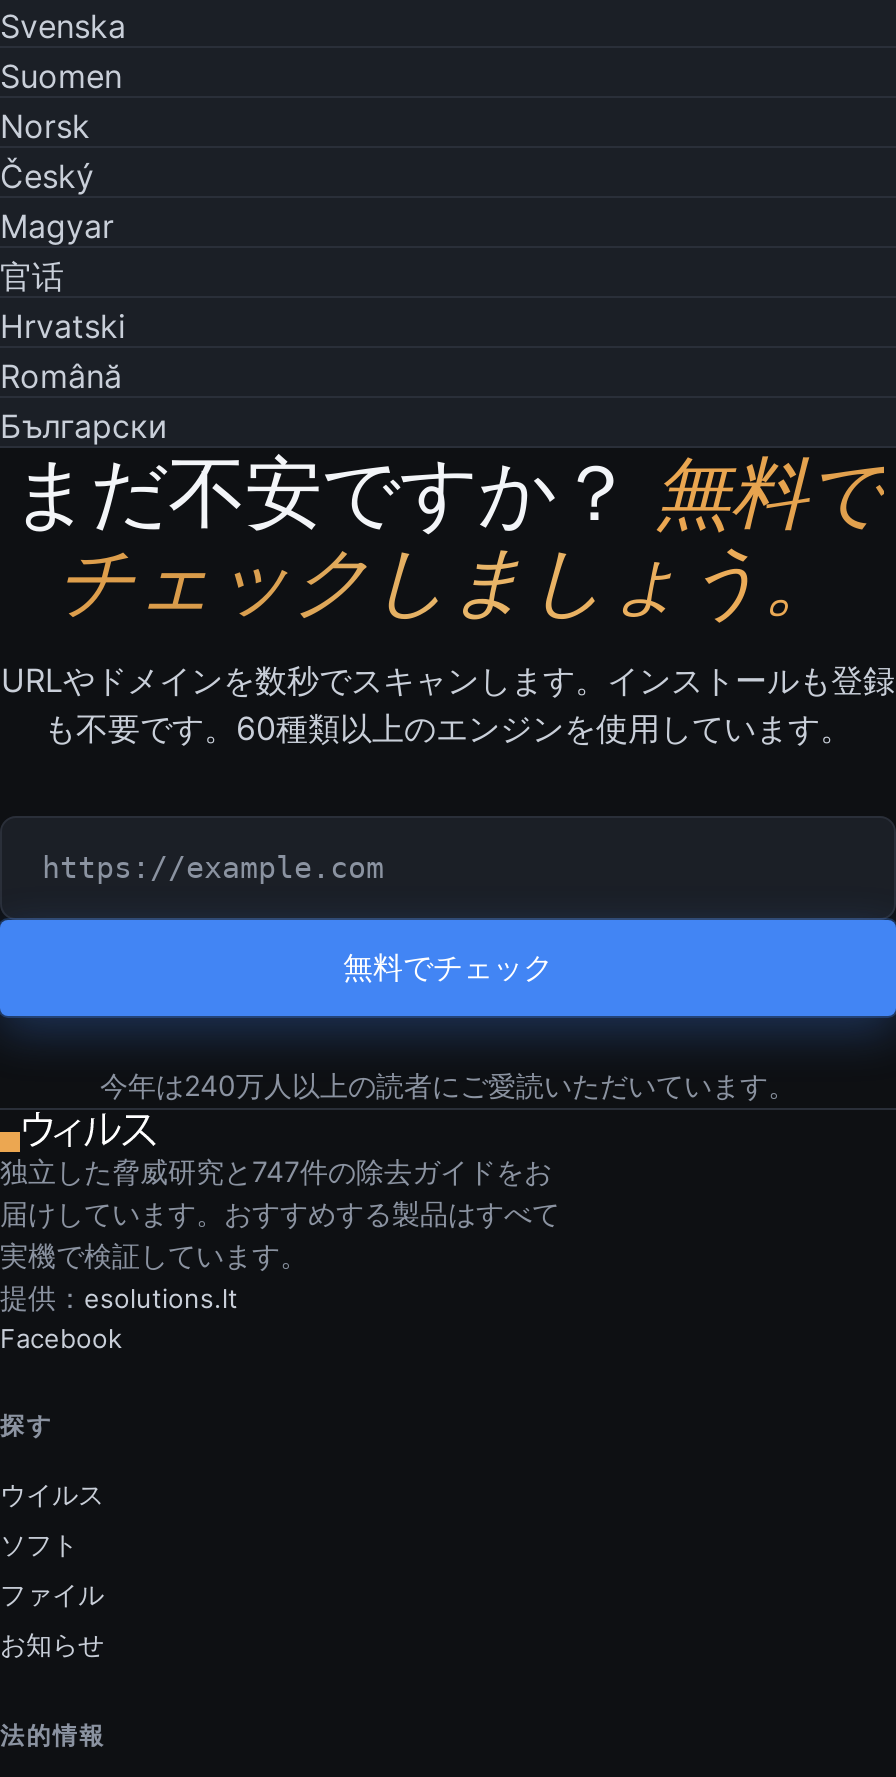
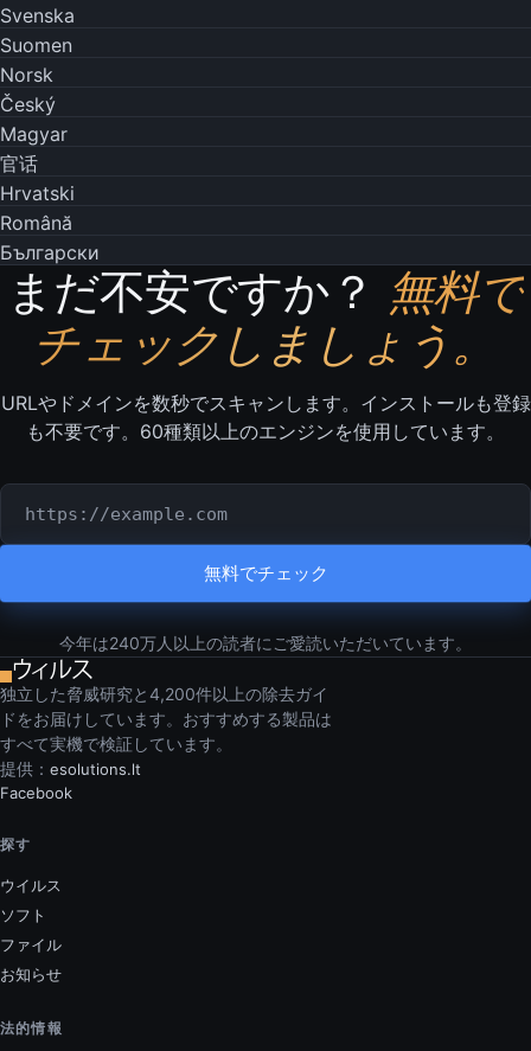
- 独立した脅威研究と747件の除去ガイドをお
- 届けしています。おすすめする製品はすべて
- 実機で検証しています。
+ 独立した脅威研究と4,200件以上の除去ガイ
+ ドをお届けしています。おすすめする製品は
+ すべて実機で検証しています。
